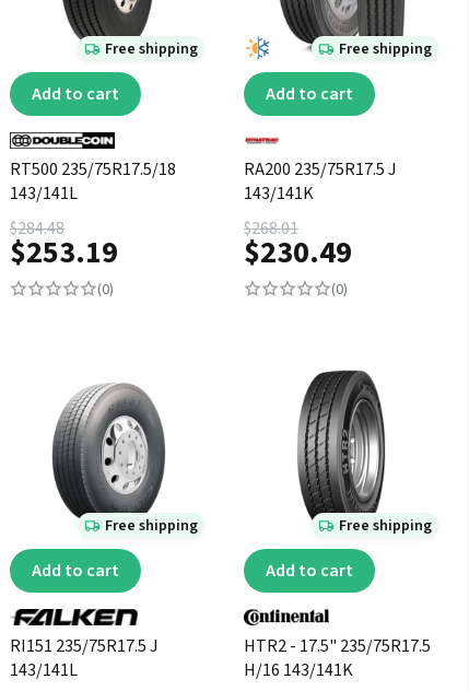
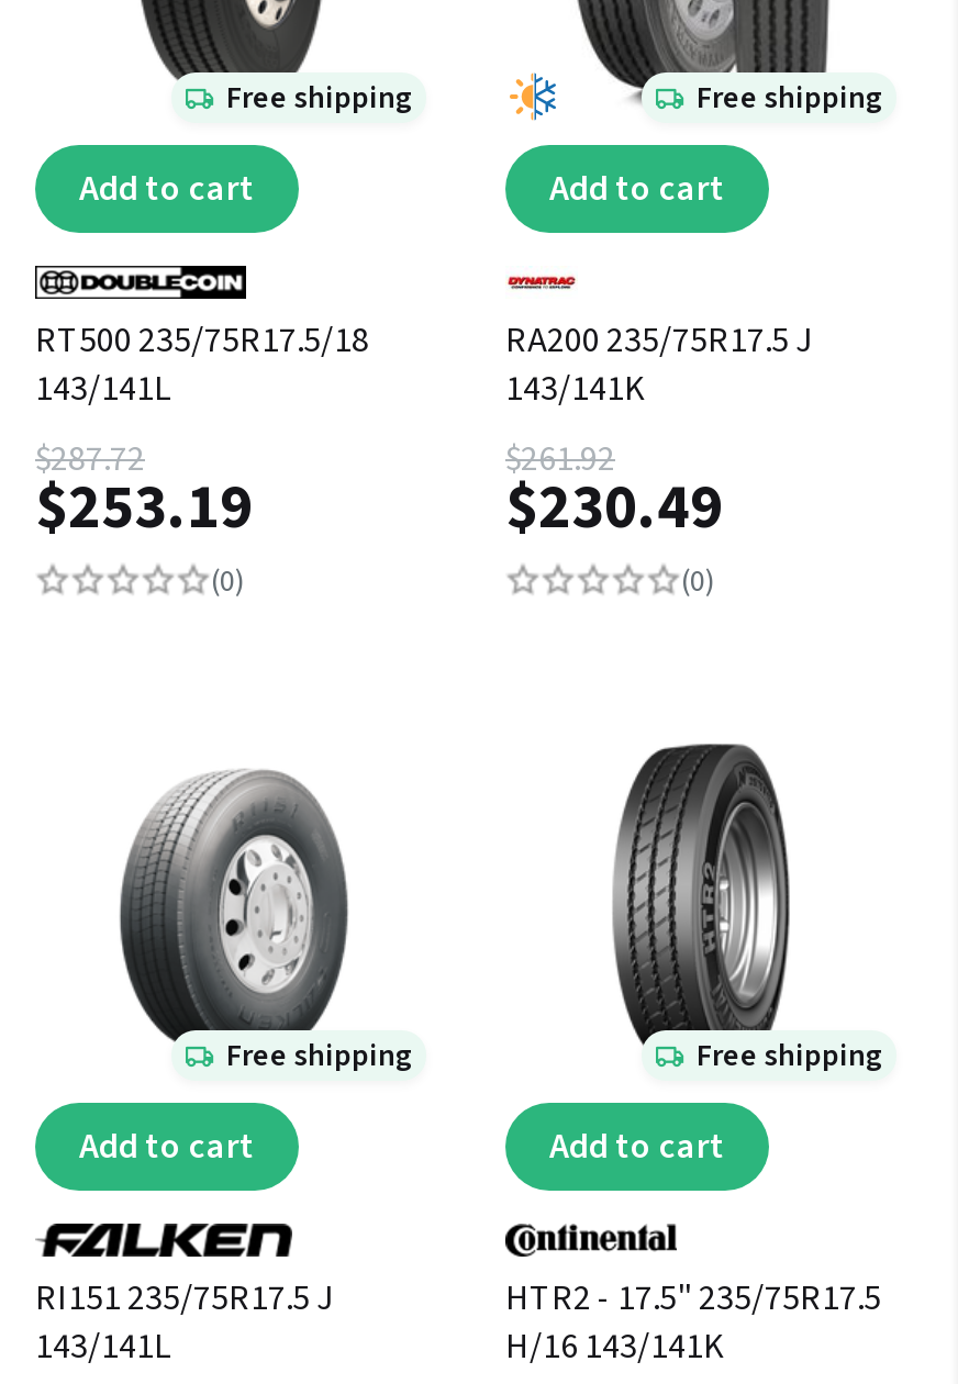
- $284.48
+ $287.72

- $268.01
+ $261.92
